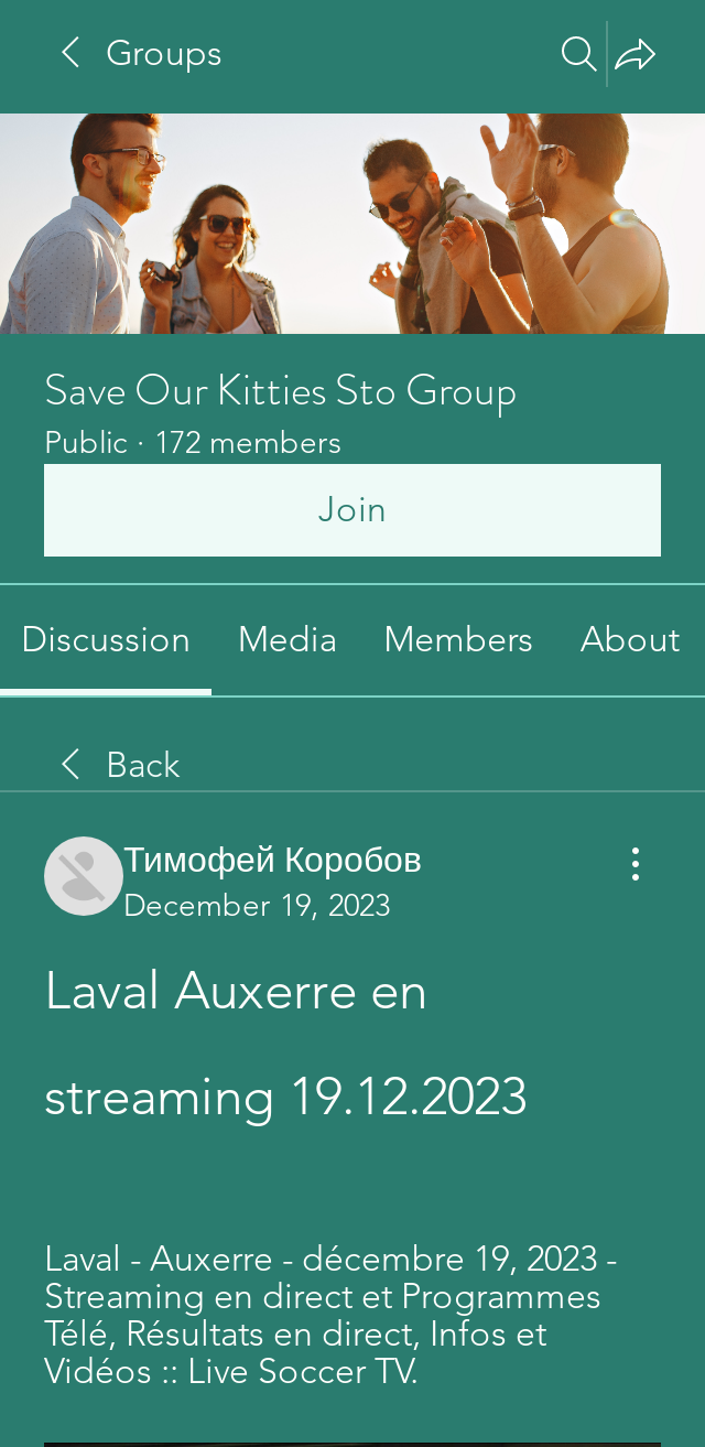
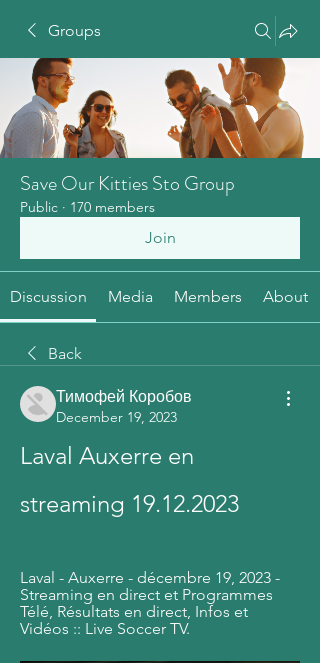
- Public · 172 members
+ Public · 170 members
